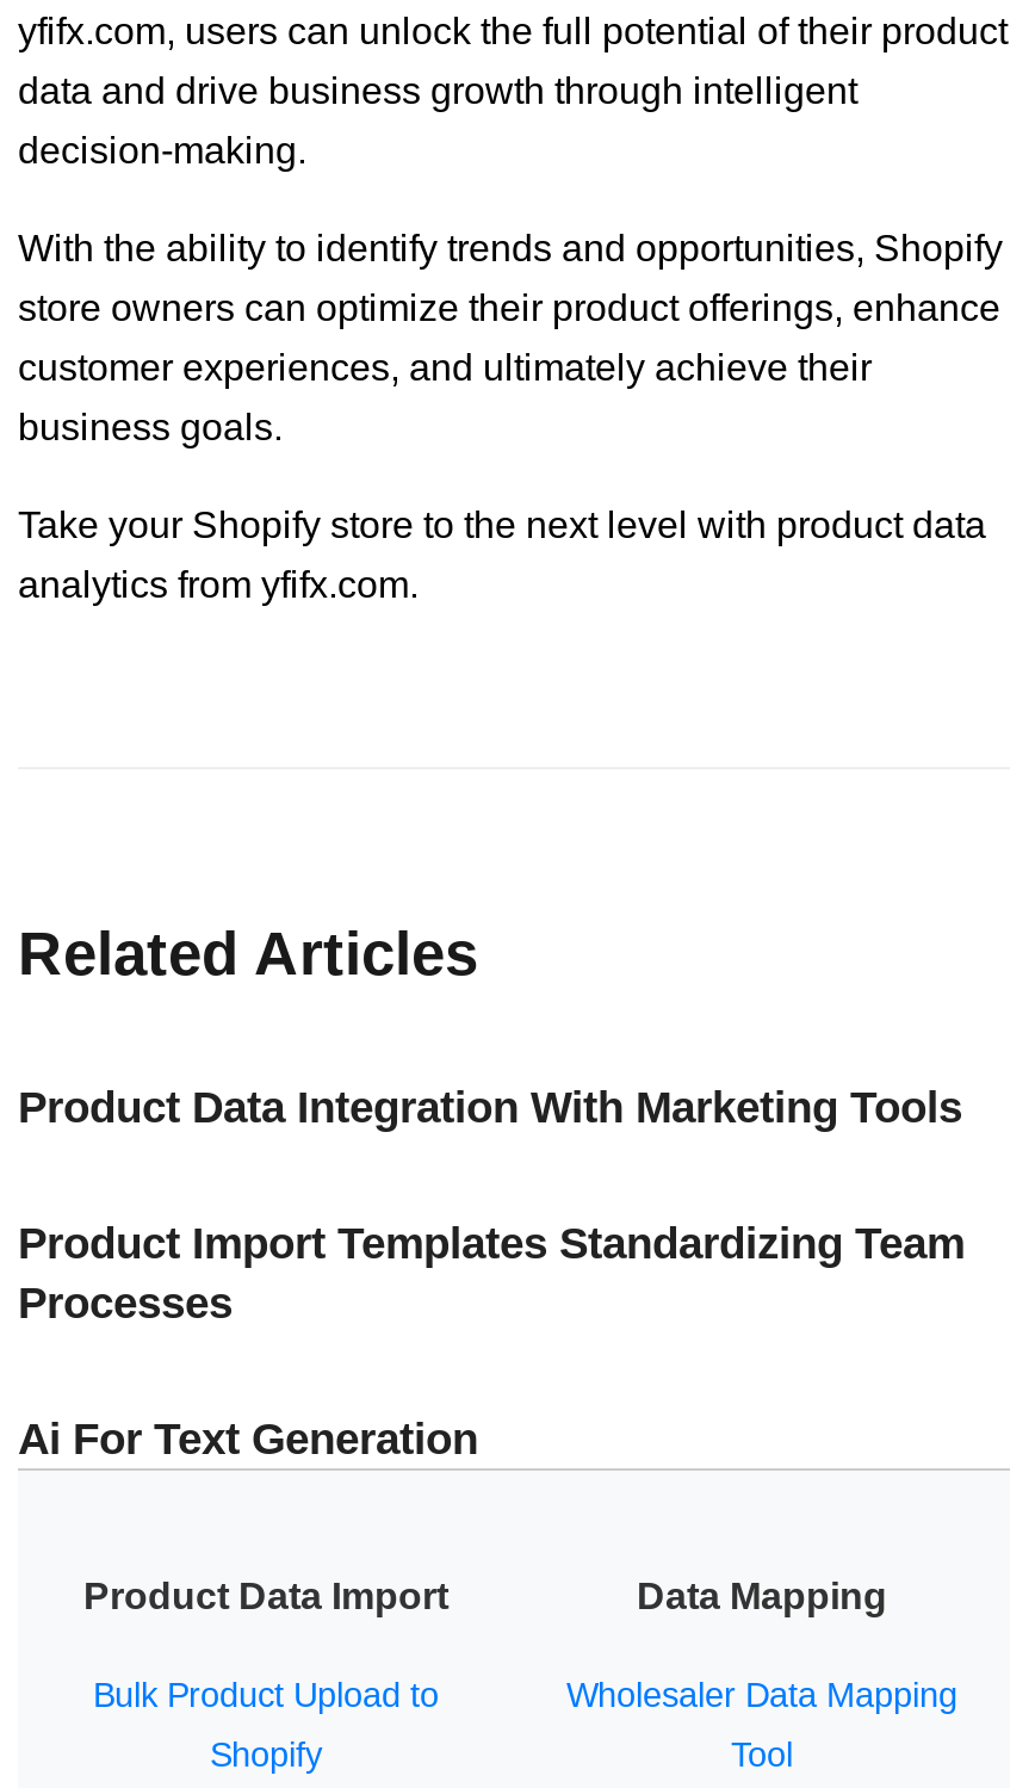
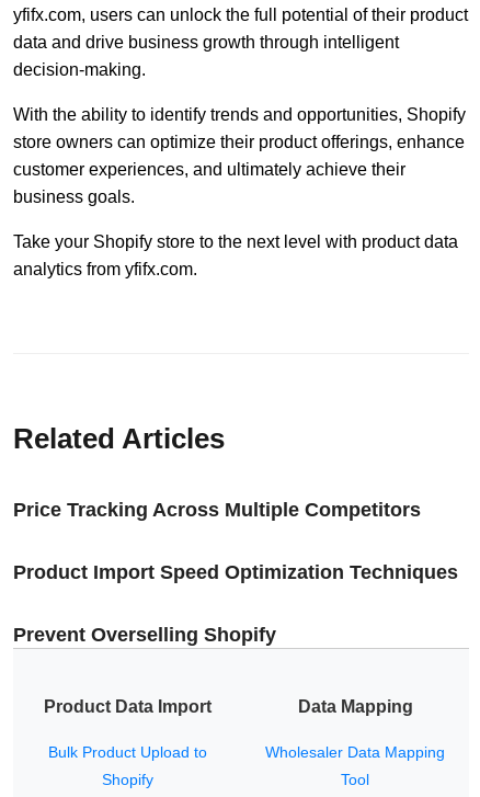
- Product Data Integration With Marketing Tools
+ Price Tracking Across Multiple Competitors

- Product Import Templates Standardizing Team
- Processes
+ Product Import Speed Optimization Techniques

- Ai For Text Generation
+ Prevent Overselling Shopify
